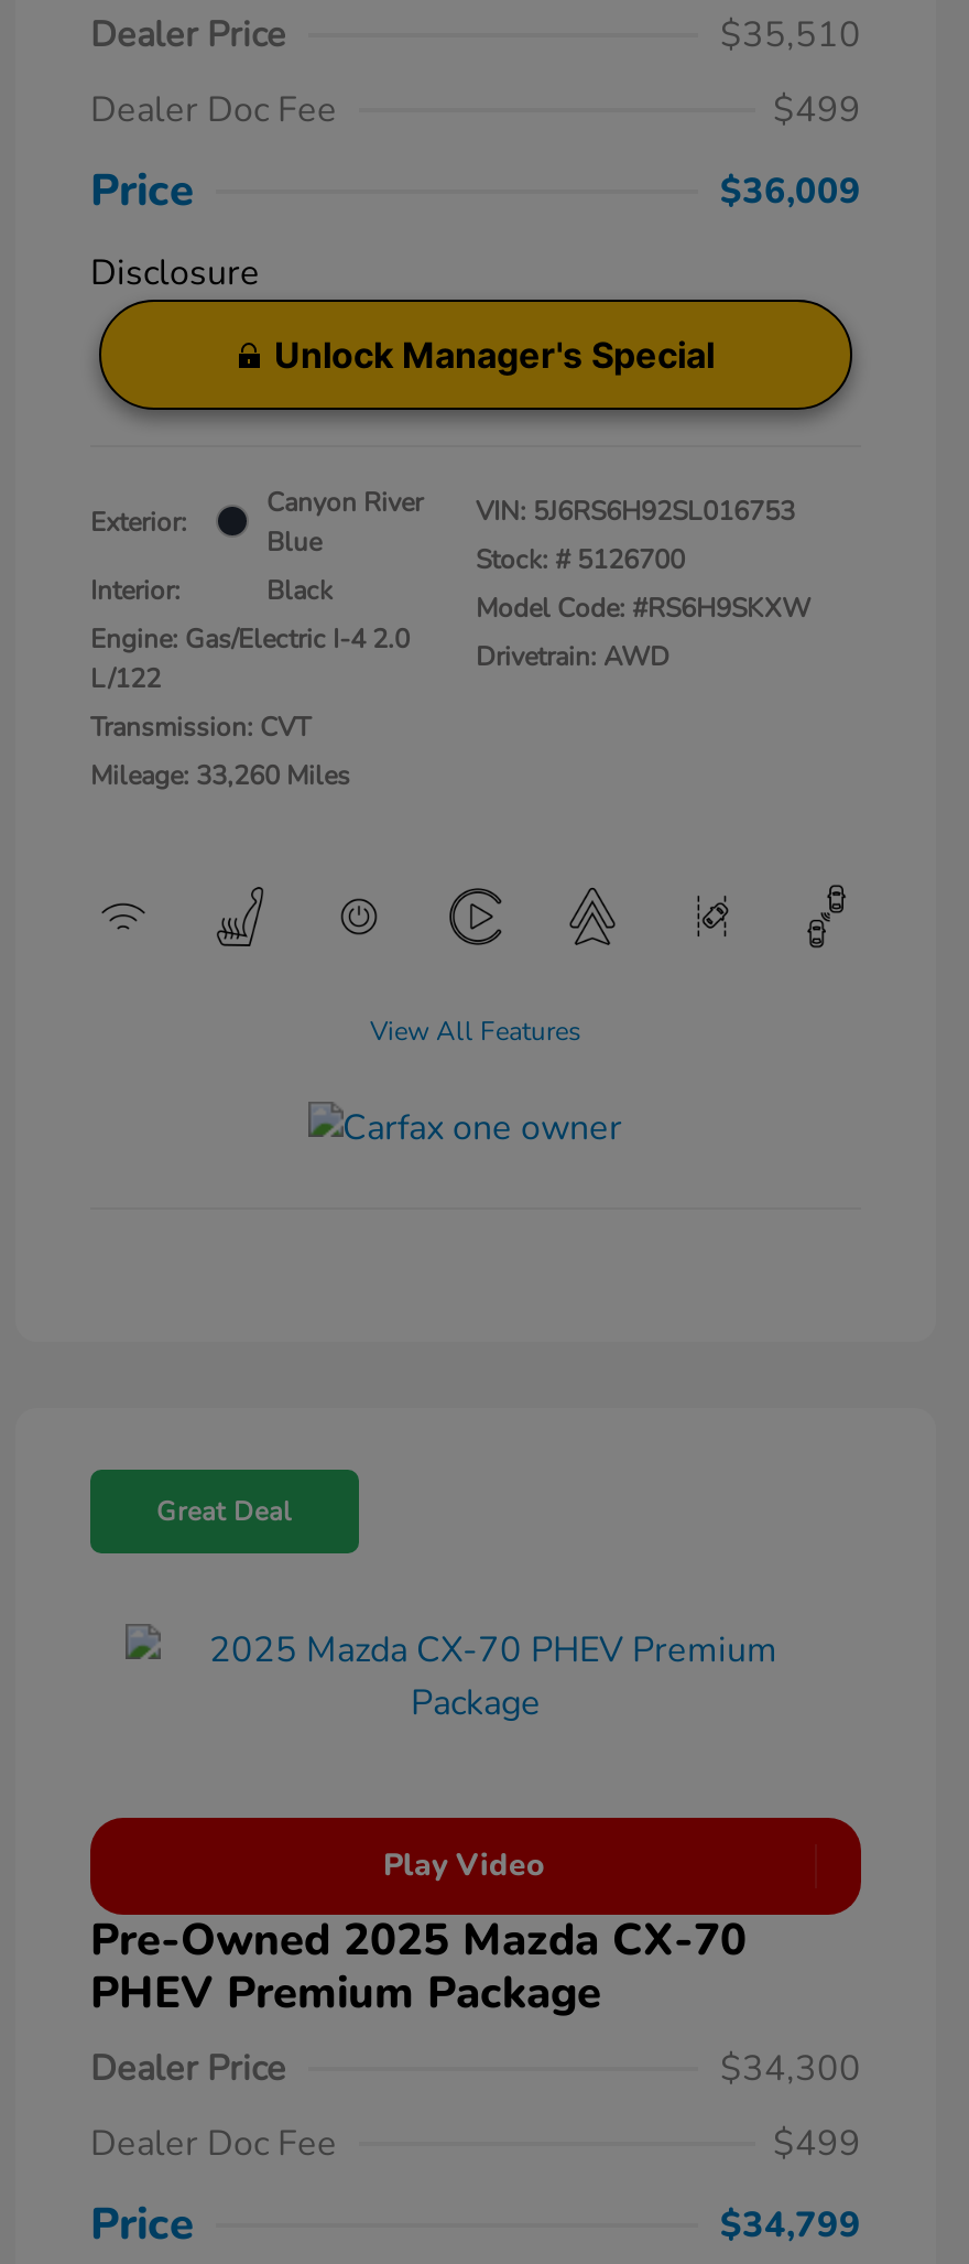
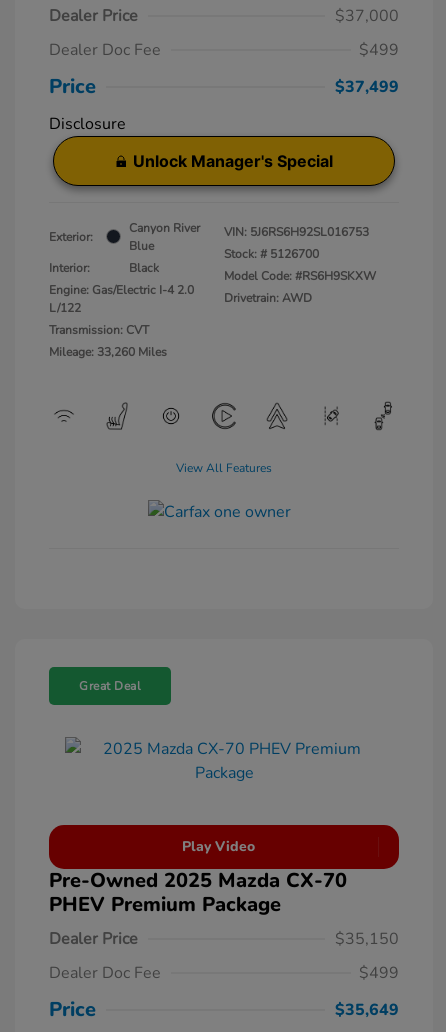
- $35,510
+ $37,000

- $36,009
+ $37,499

- $34,300
+ $35,150

- $34,799
+ $35,649
